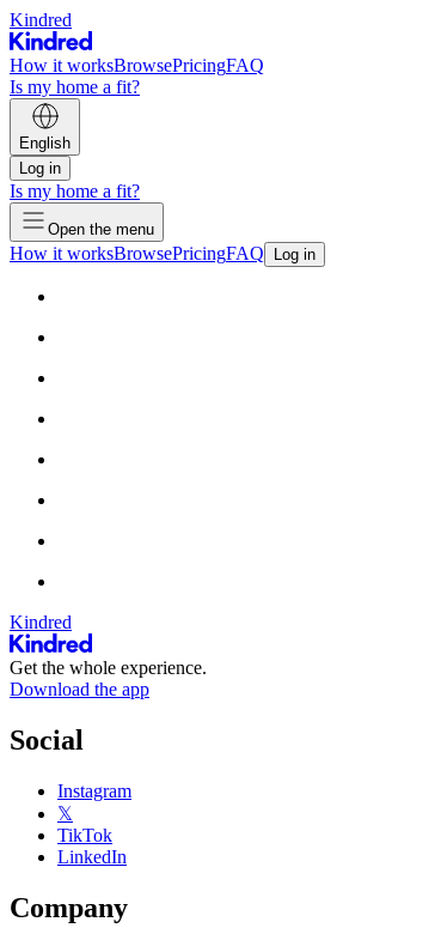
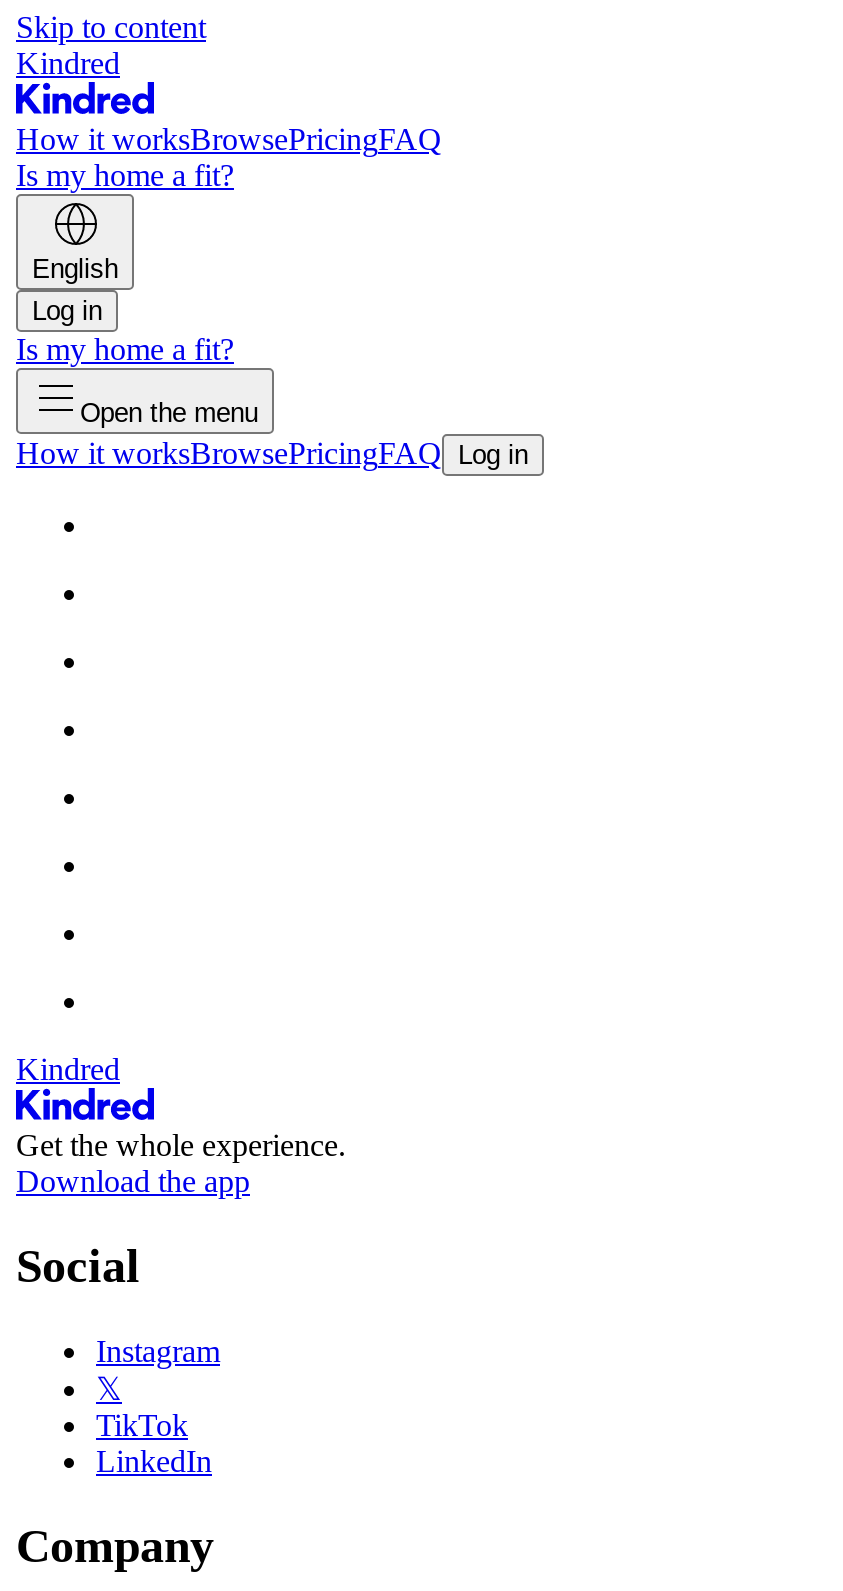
+ Skip to content
